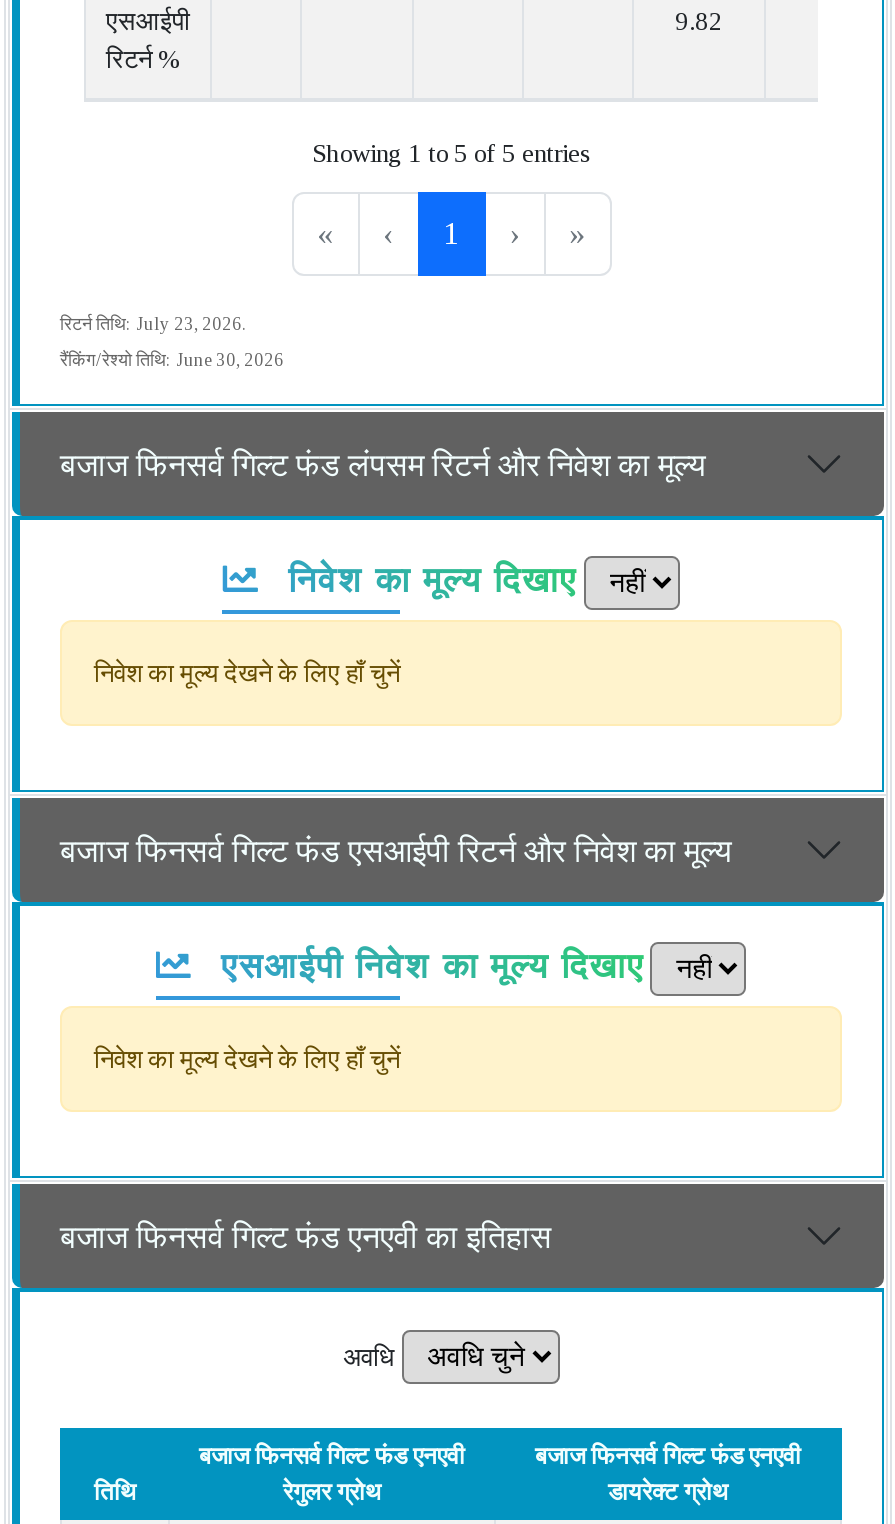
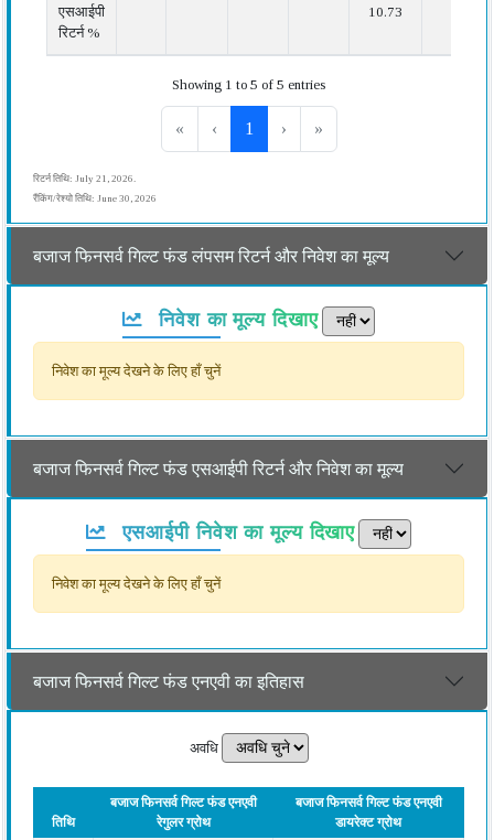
- 9.82
+ 10.73

- रिटर्न तिथि: July 23, 2026.
+ रिटर्न तिथि: July 21, 2026.
